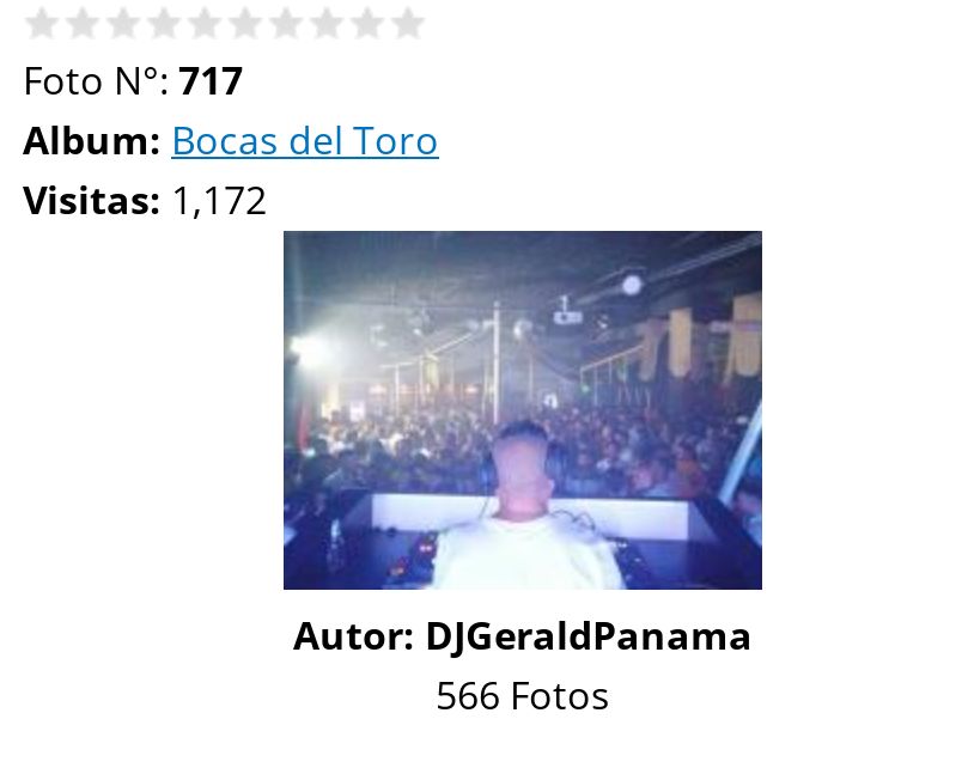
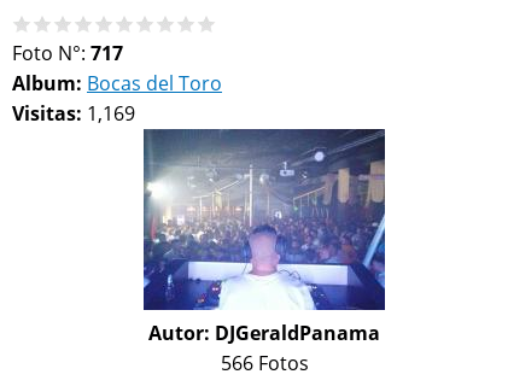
- Visitas: 1,172
+ Visitas: 1,169
